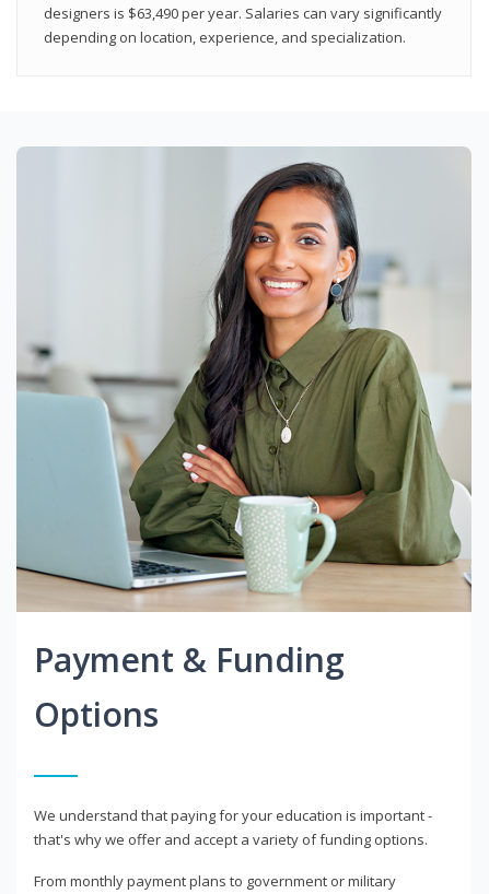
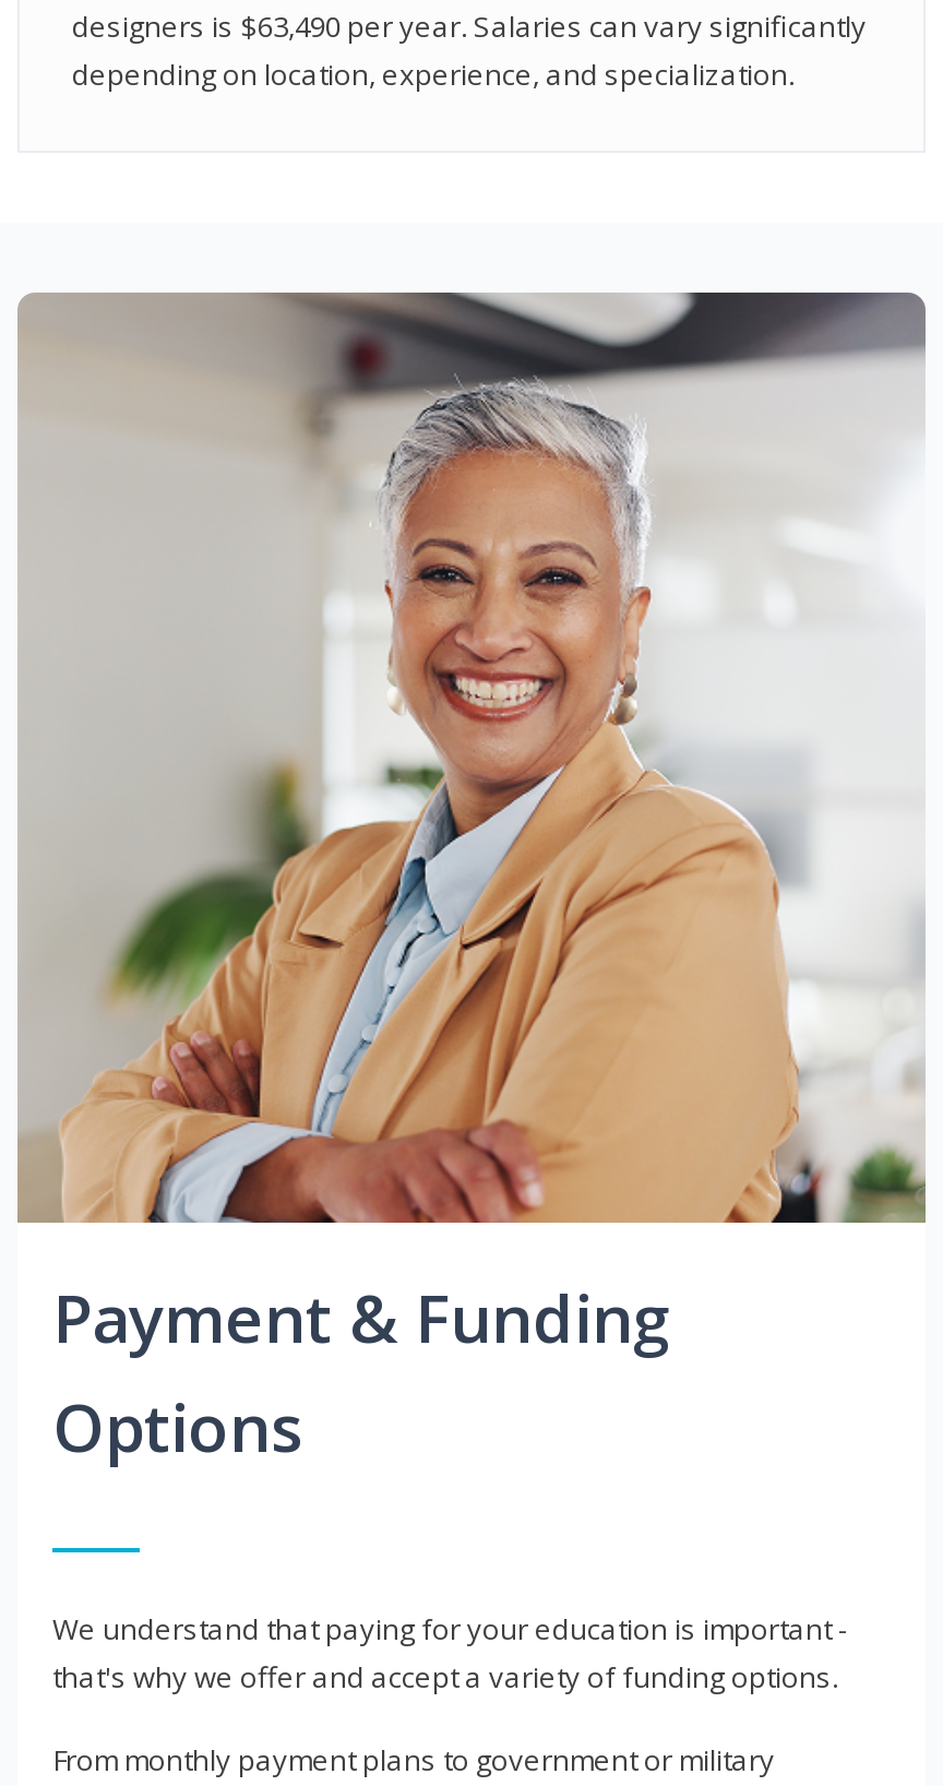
- [image]
+ [image]
